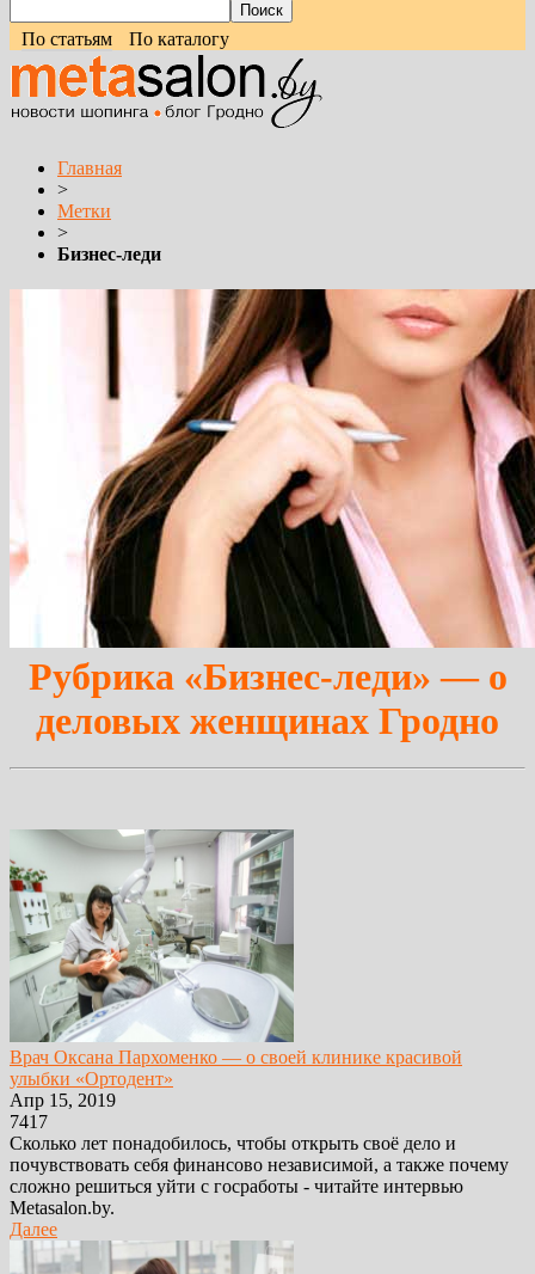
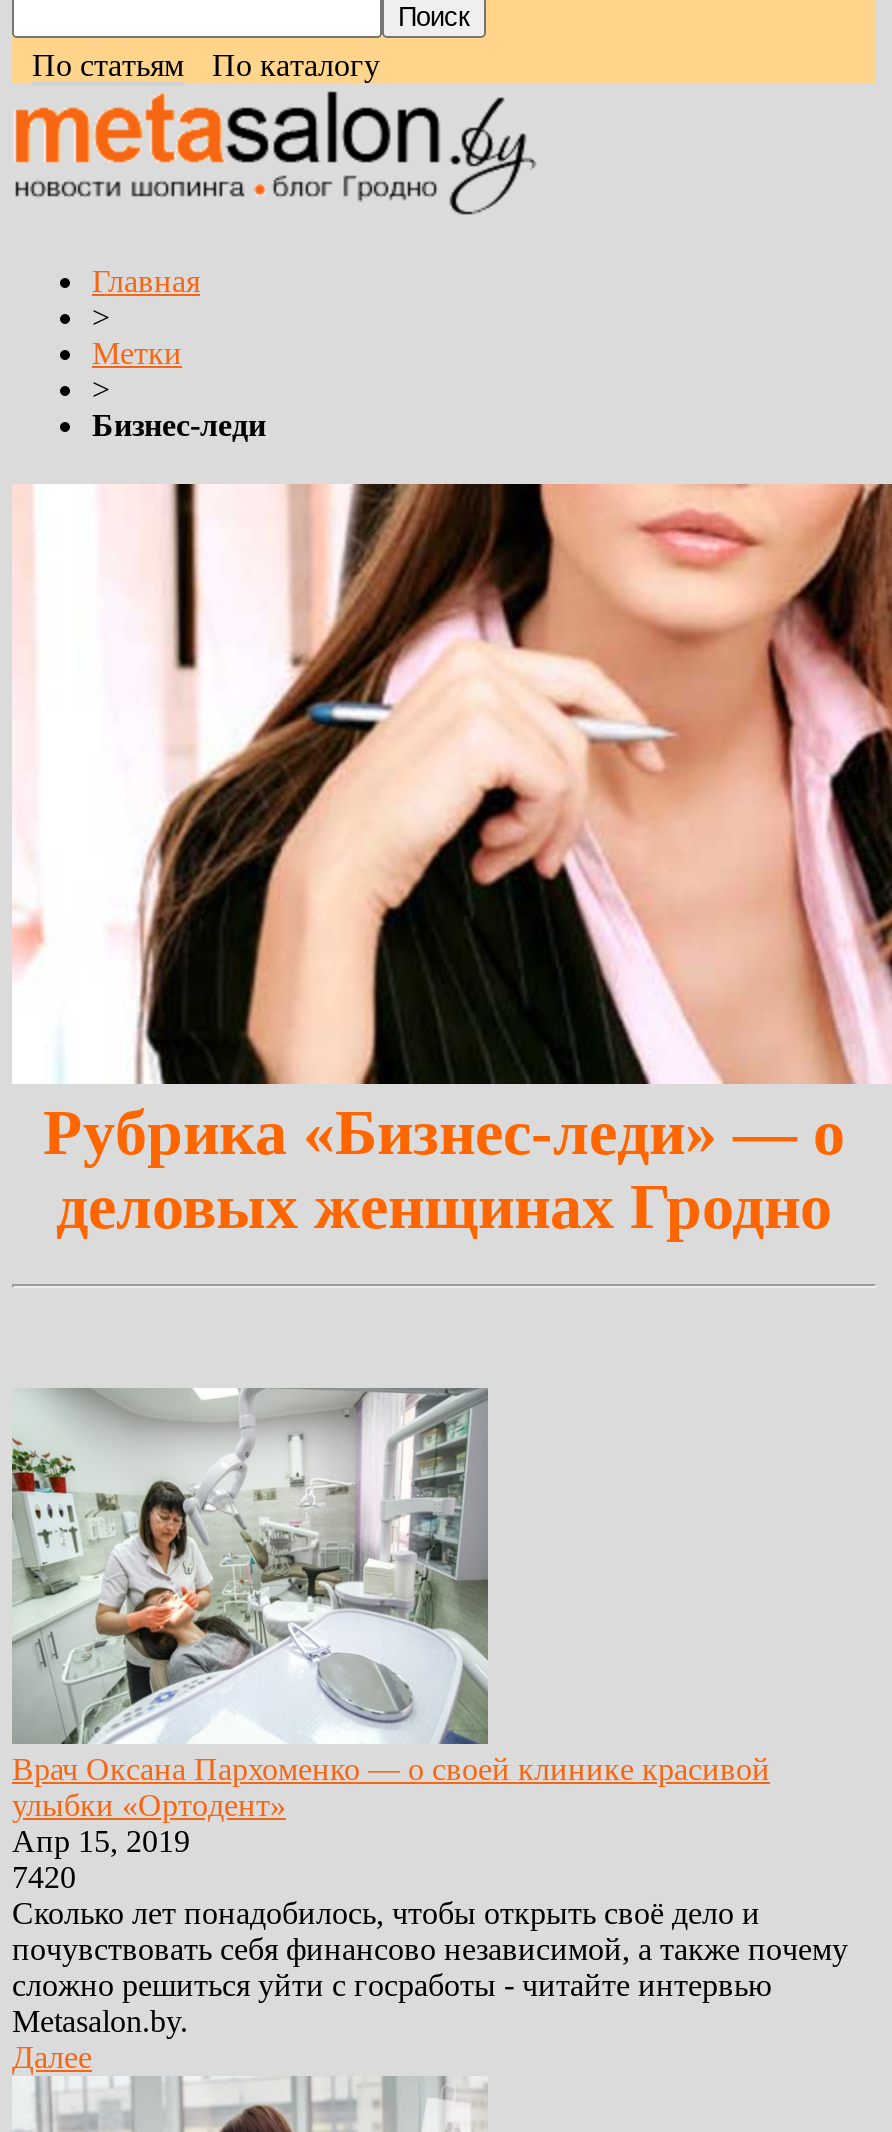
- 7417
+ 7420
